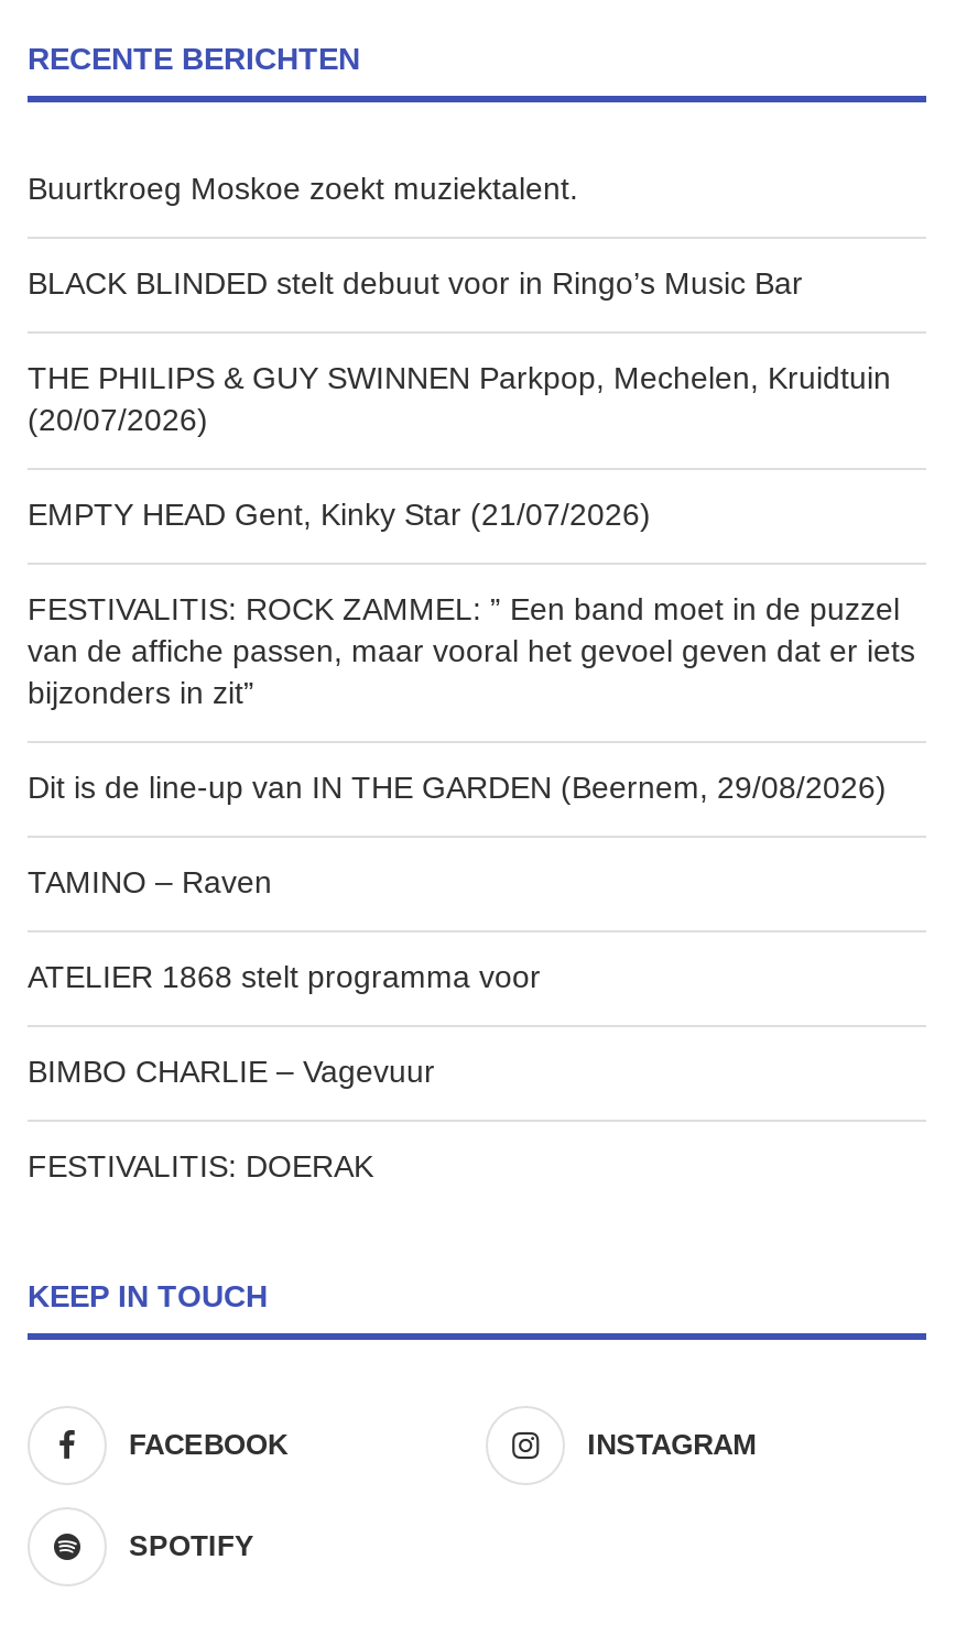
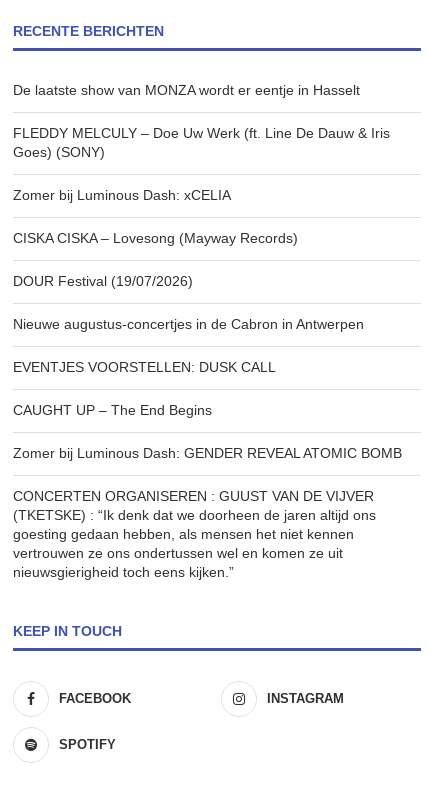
- Buurtkroeg Moskoe zoekt muziektalent.
+ De laatste show van MONZA wordt er eentje in Hasselt

- BLACK BLINDED stelt debuut voor in Ringo’s Music Bar
+ FLEDDY MELCULY – Doe Uw Werk (ft. Line De Dauw & Iris
+ Goes) (SONY)

- THE PHILIPS & GUY SWINNEN Parkpop, Mechelen, Kruidtuin
- (20/07/2026)
+ Zomer bij Luminous Dash: xCELIA

- EMPTY HEAD Gent, Kinky Star (21/07/2026)
+ CISKA CISKA – Lovesong (Mayway Records)

- FESTIVALITIS: ROCK ZAMMEL: ” Een band moet in de puzzel
- van de affiche passen, maar vooral het gevoel geven dat er iets
- bijzonders in zit”
+ DOUR Festival (19/07/2026)

- Dit is de line-up van IN THE GARDEN (Beernem, 29/08/2026)
+ Nieuwe augustus-concertjes in de Cabron in Antwerpen

- TAMINO – Raven
+ EVENTJES VOORSTELLEN: DUSK CALL

- ATELIER 1868 stelt programma voor
+ CAUGHT UP – The End Begins

- BIMBO CHARLIE – Vagevuur
+ Zomer bij Luminous Dash: GENDER REVEAL ATOMIC BOMB

- FESTIVALITIS: DOERAK
+ CONCERTEN ORGANISEREN : GUUST VAN DE VIJVER
+ (TKETSKE) : “Ik denk dat we doorheen de jaren altijd ons
+ goesting gedaan hebben, als mensen het niet kennen
+ vertrouwen ze ons ondertussen wel en komen ze uit
+ nieuwsgierigheid toch eens kijken.”
